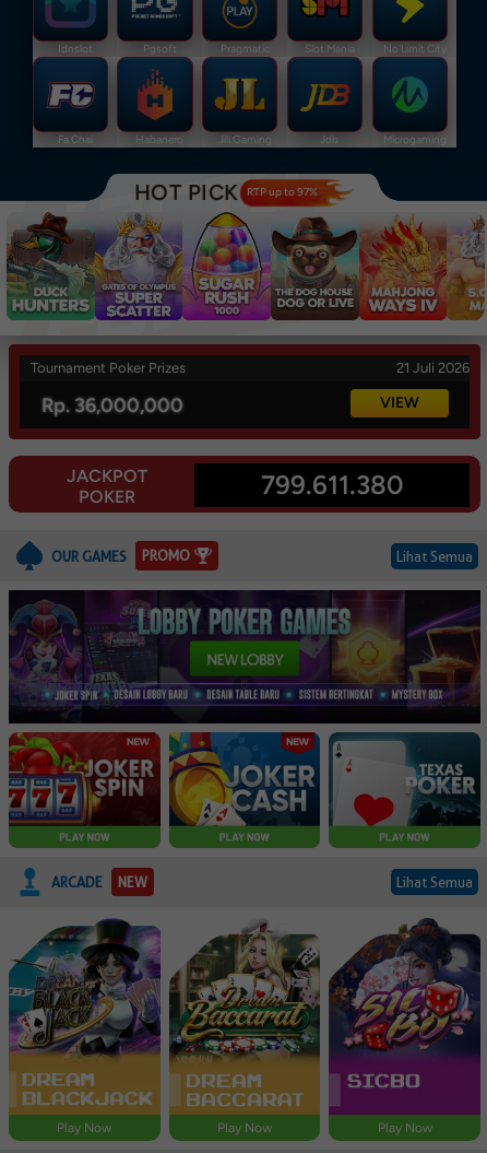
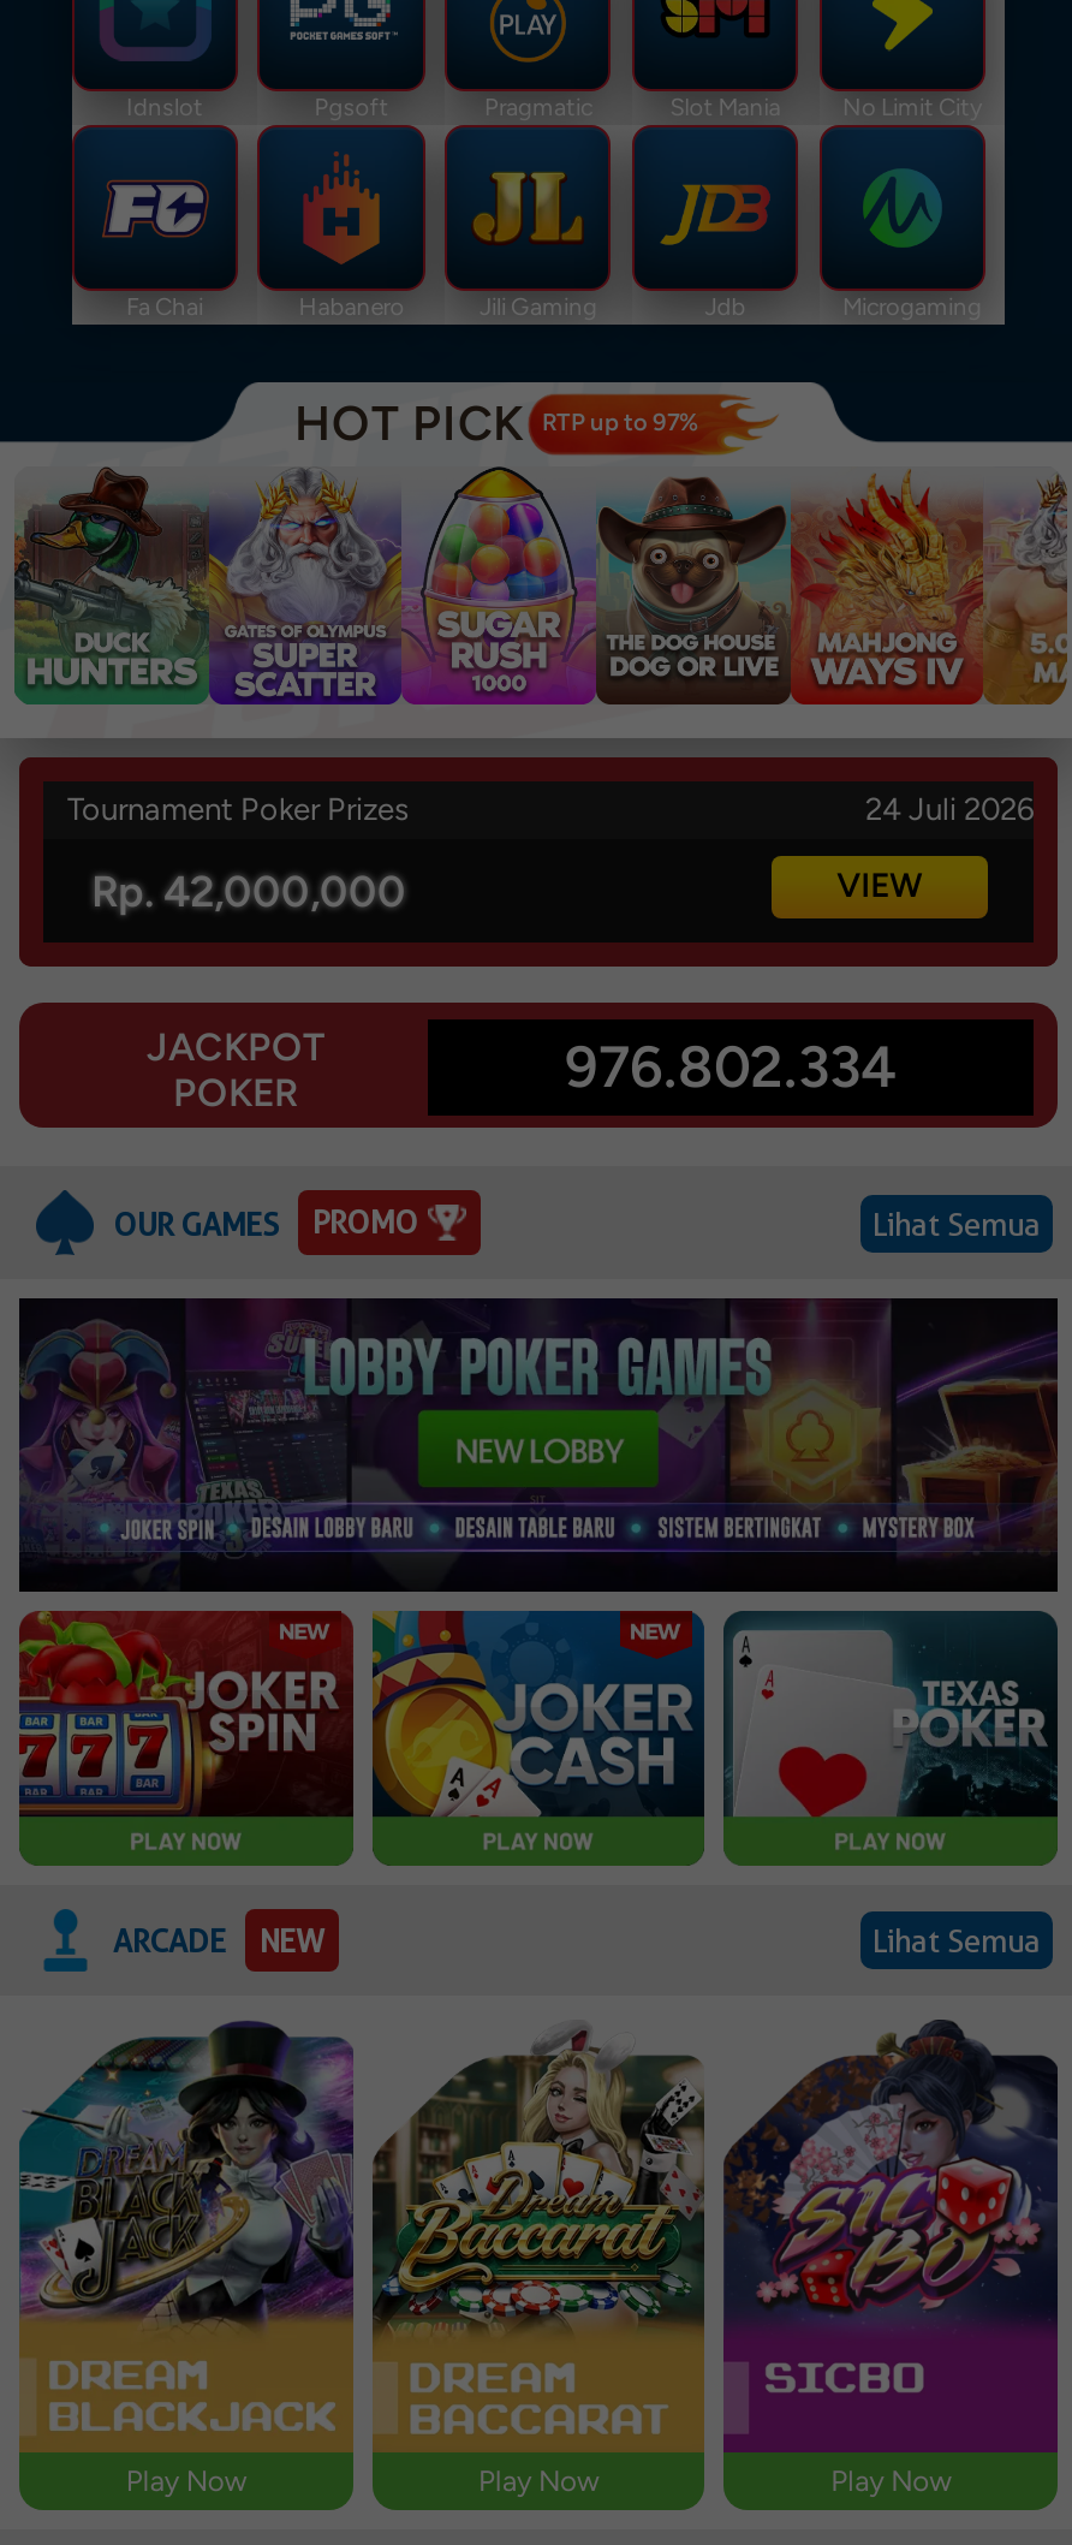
- 21 Juli 2026
+ 24 Juli 2026

- Rp. 36,000,000
+ Rp. 42,000,000

- 799.611.380
+ 976.802.334
